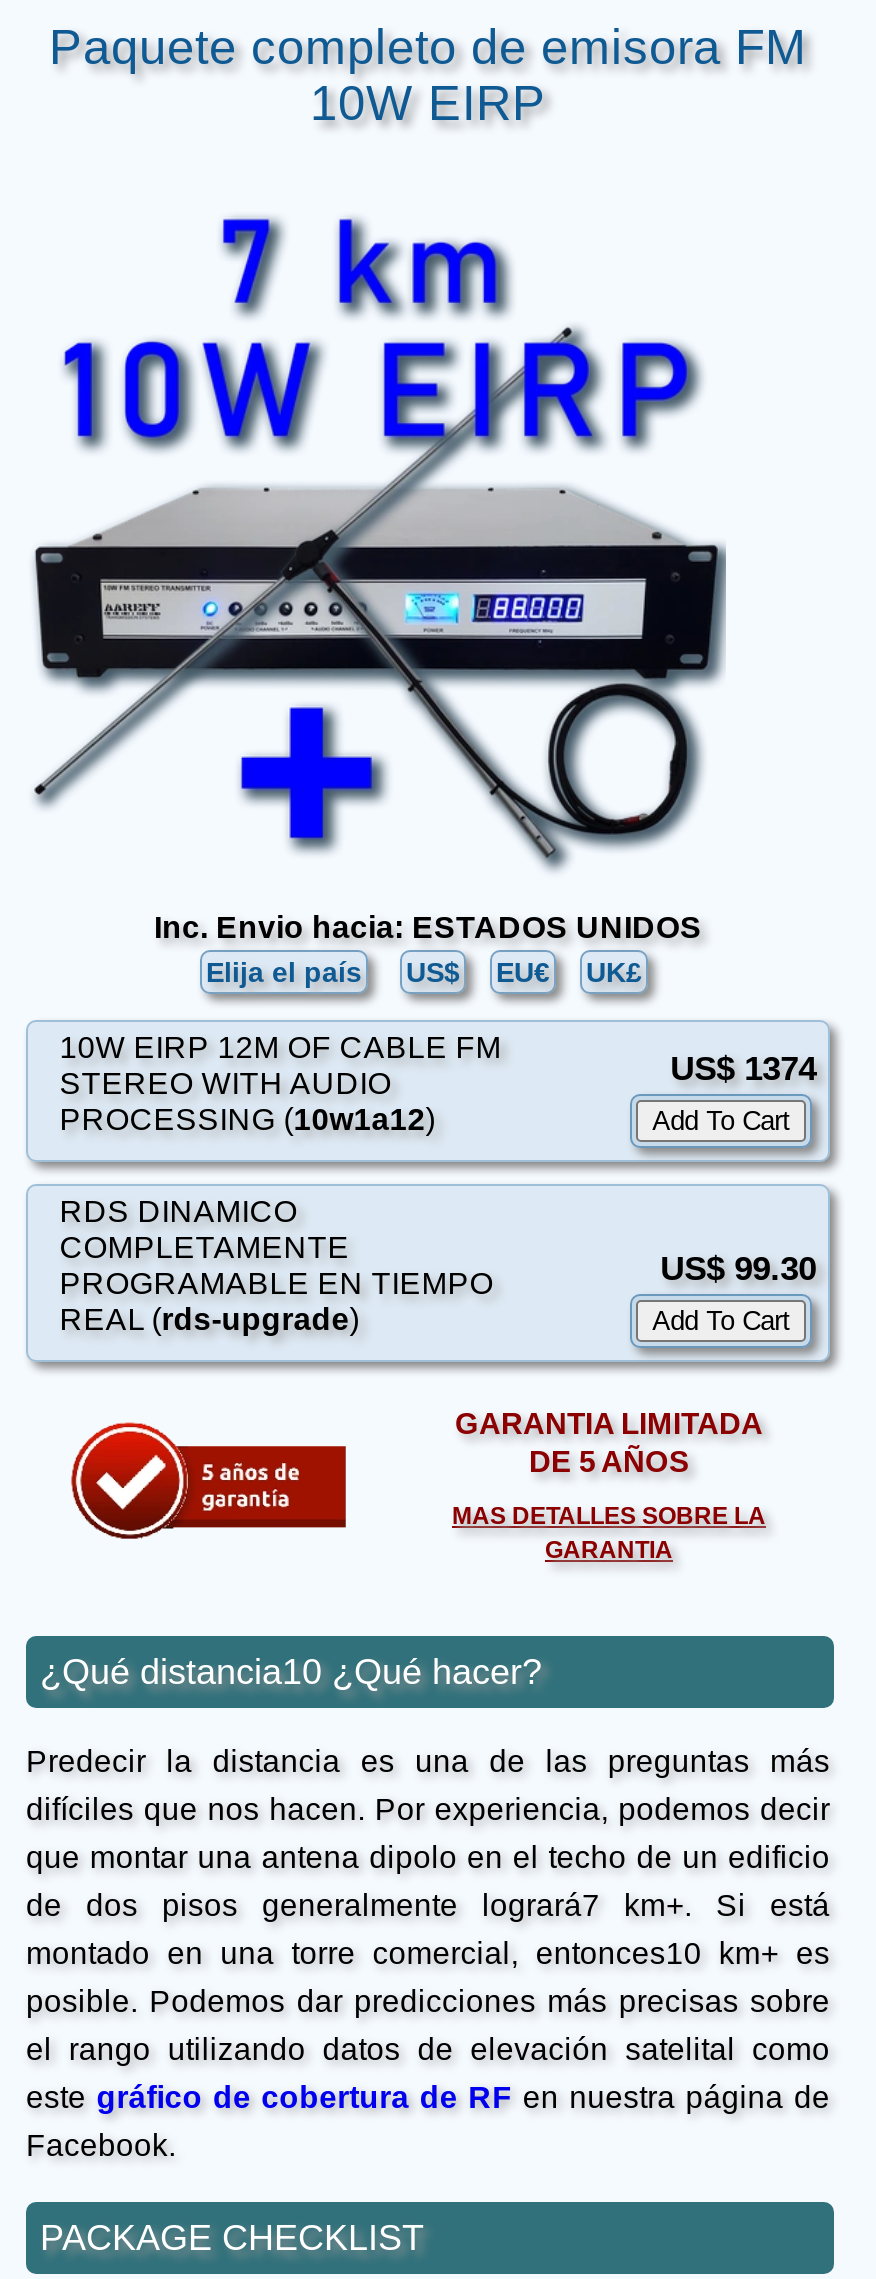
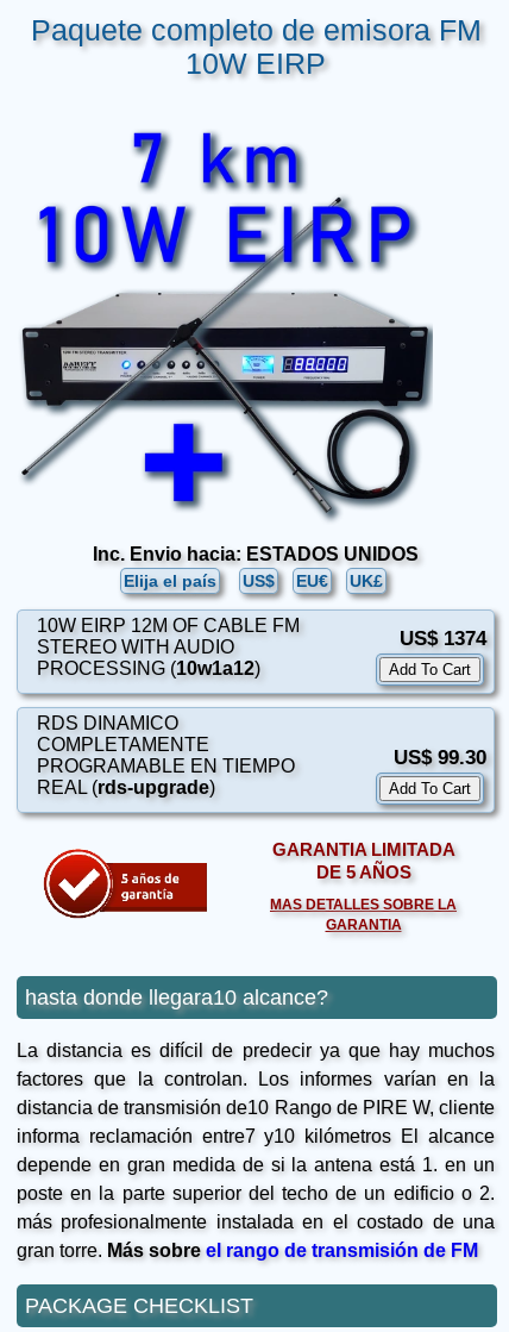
- ¿Qué distancia10 ¿Qué hacer?
+ hasta donde llegara10 alcance?

- Predecir la distancia es una de las preguntas más
- difíciles que nos hacen. Por experiencia, podemos decir
- que montar una antena dipolo en el techo de un edificio
- de dos pisos generalmente logrará7 km+. Si está
- montado en una torre comercial, entonces10 km+ es
- posible. Podemos dar predicciones más precisas sobre
- el rango utilizando datos de elevación satelital como
- este gráfico de cobertura de RF en nuestra página de
- Facebook.
+ La distancia es difícil de predecir ya que hay muchos
+ factores que la controlan. Los informes varían en la
+ distancia de transmisión de10 Rango de PIRE W, cliente
+ informa reclamación entre7 y10 kilómetros El alcance
+ depende en gran medida de si la antena está 1. en un
+ poste en la parte superior del techo de un edificio o 2.
+ más profesionalmente instalada en el costado de una
+ gran torre. Más sobre el rango de transmisión de FM
